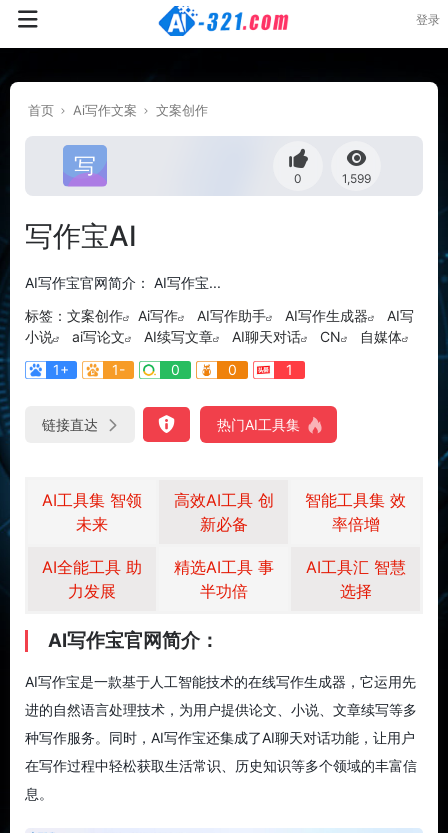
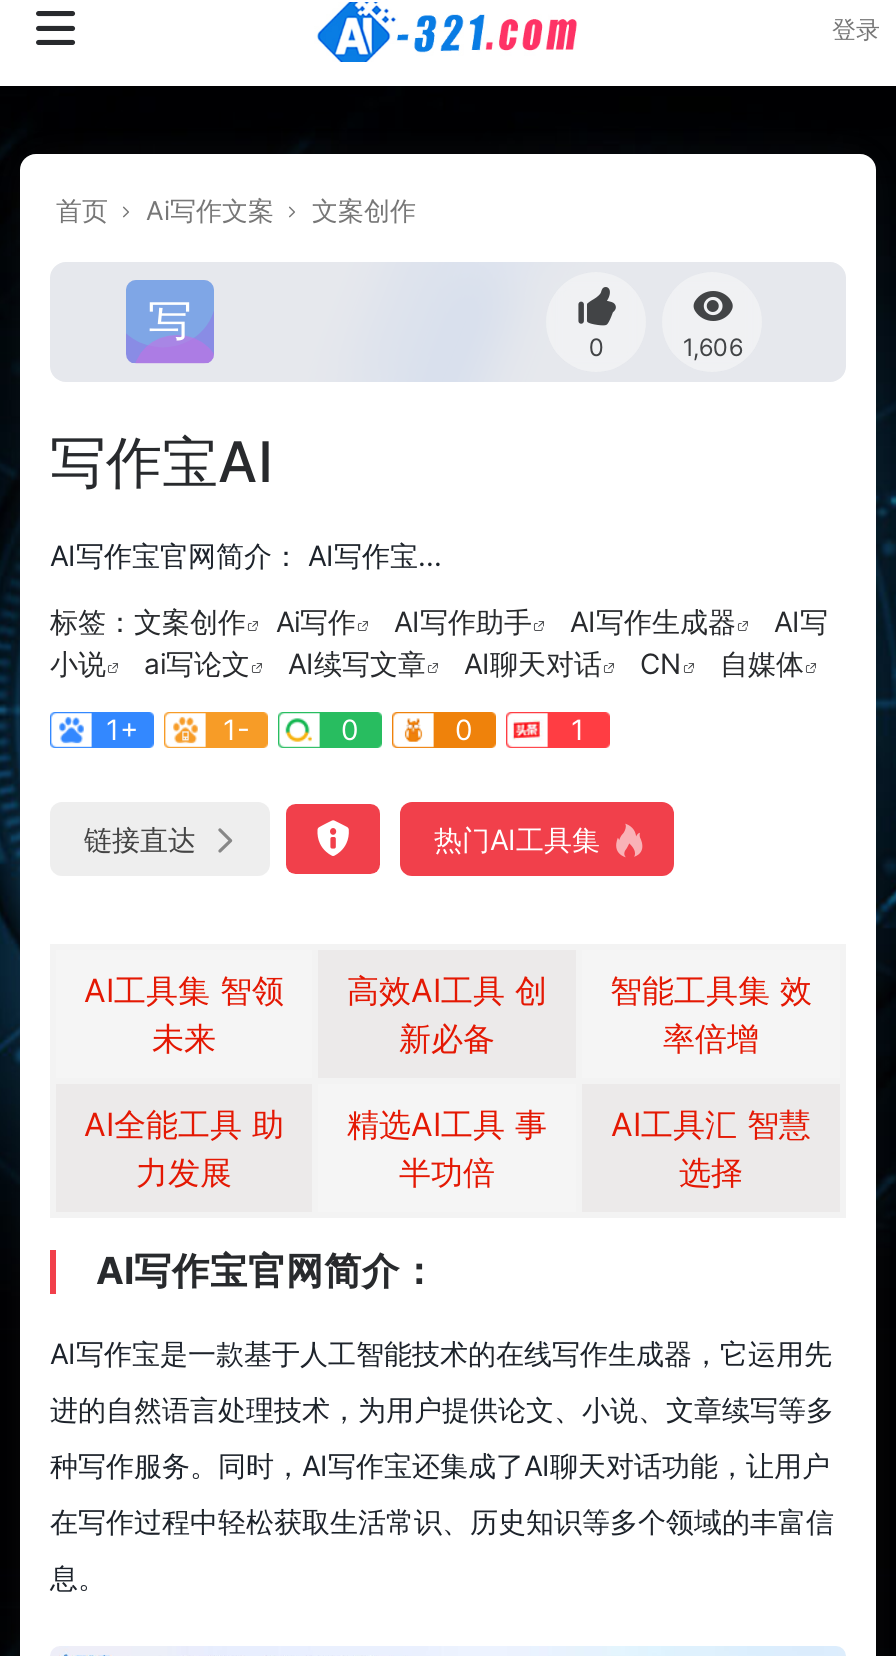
- 1,599
+ 1,606
